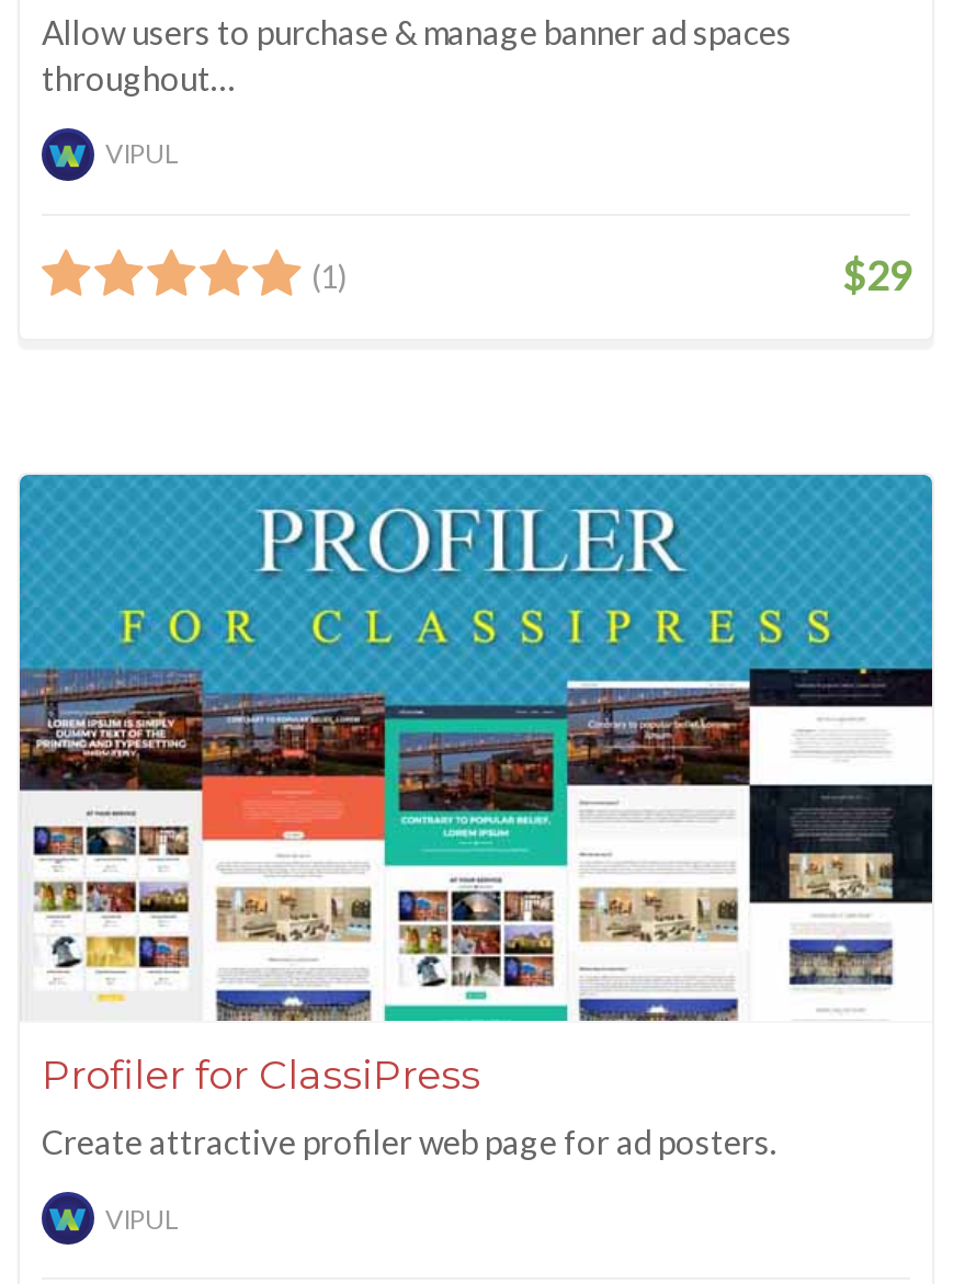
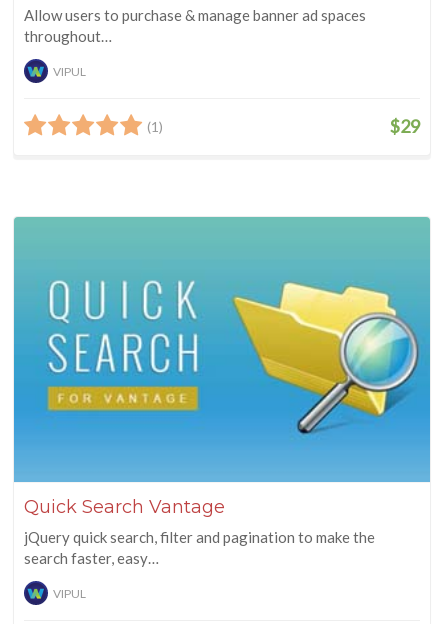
- [image]
- Profiler for ClassiPress
+ [image]
+ Quick Search Vantage

- Create attractive profiler web page for ad posters.
+ jQuery quick search, filter and pagination to make the
+ search faster, easy…
